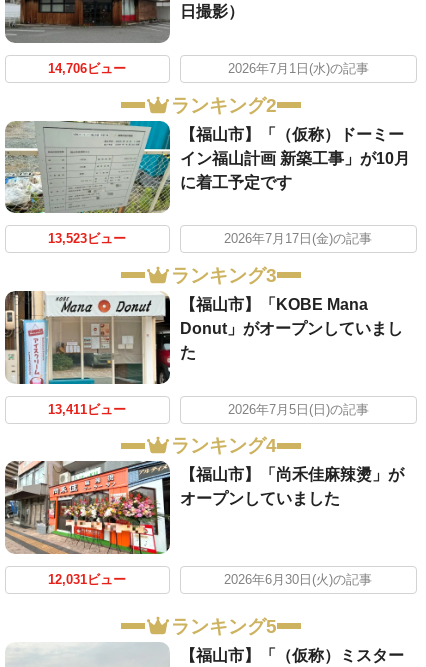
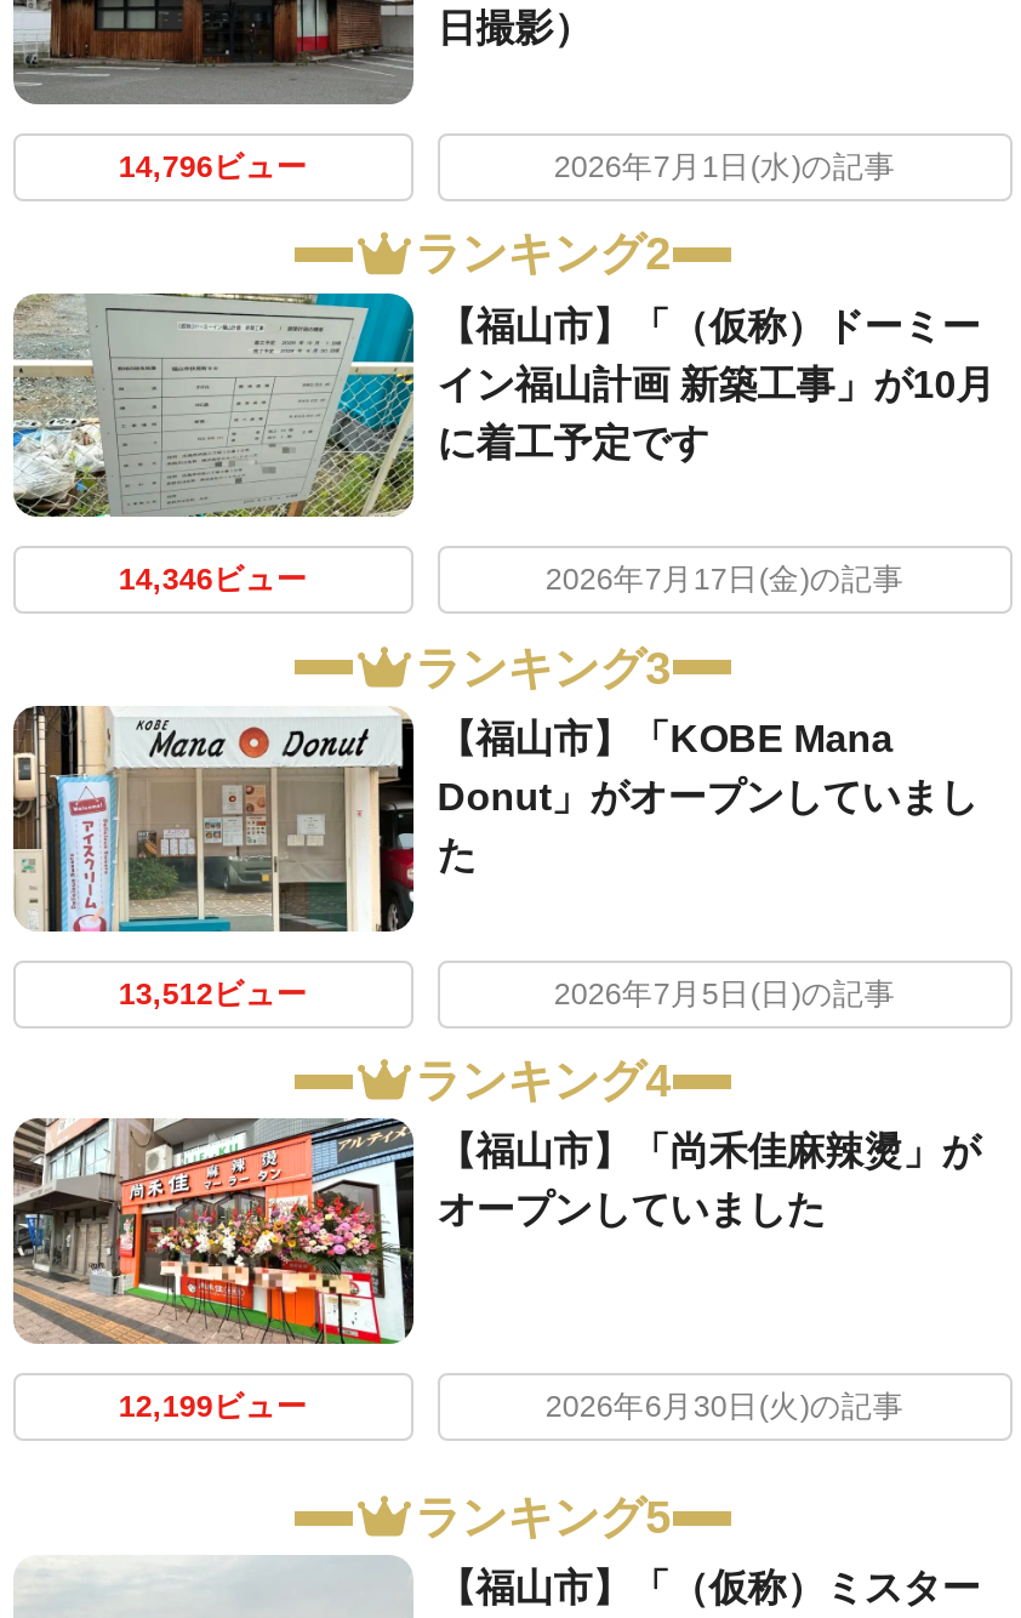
- 14,706ビュー
+ 14,796ビュー

- 13,523ビュー
+ 14,346ビュー

- 13,411ビュー
+ 13,512ビュー

- 12,031ビュー
+ 12,199ビュー
